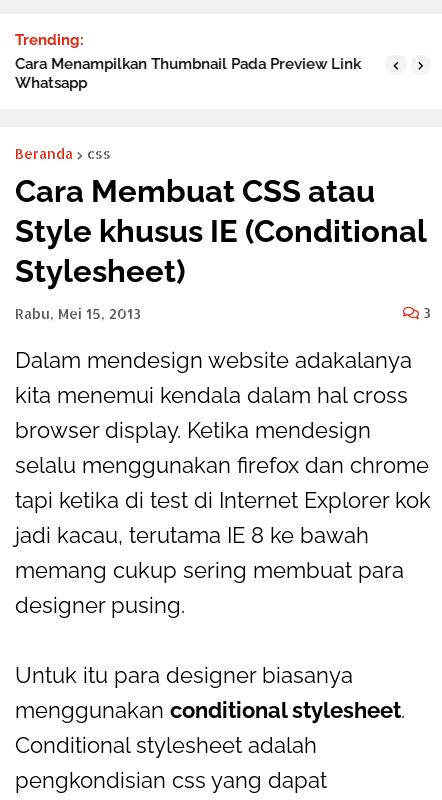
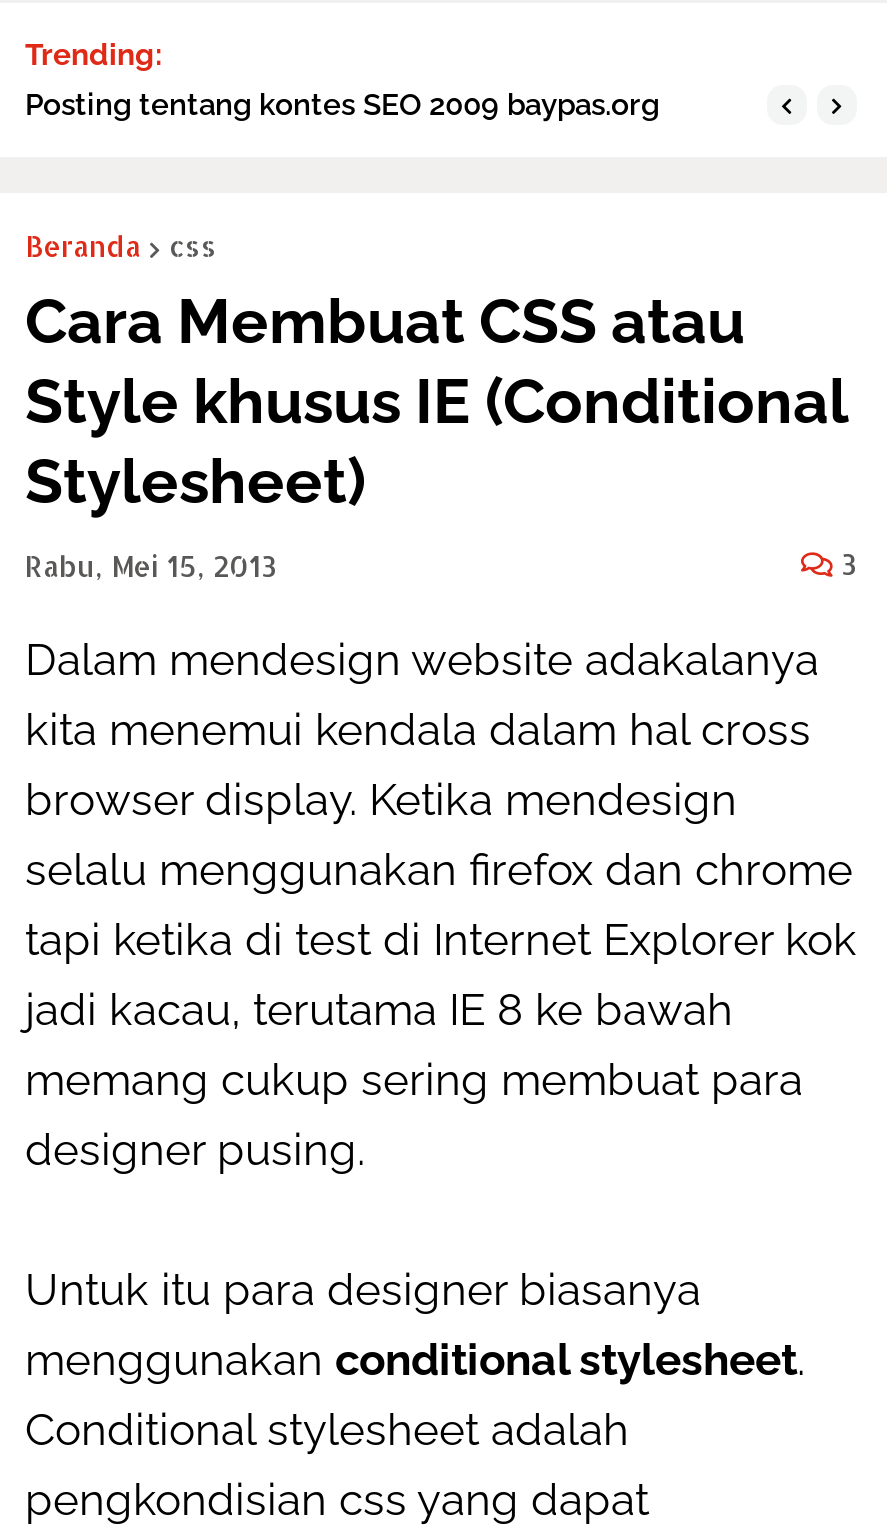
- Cara Menampilkan Thumbnail Pada Preview Link
- Whatsapp
+ Posting tentang kontes SEO 2009 baypas.org
